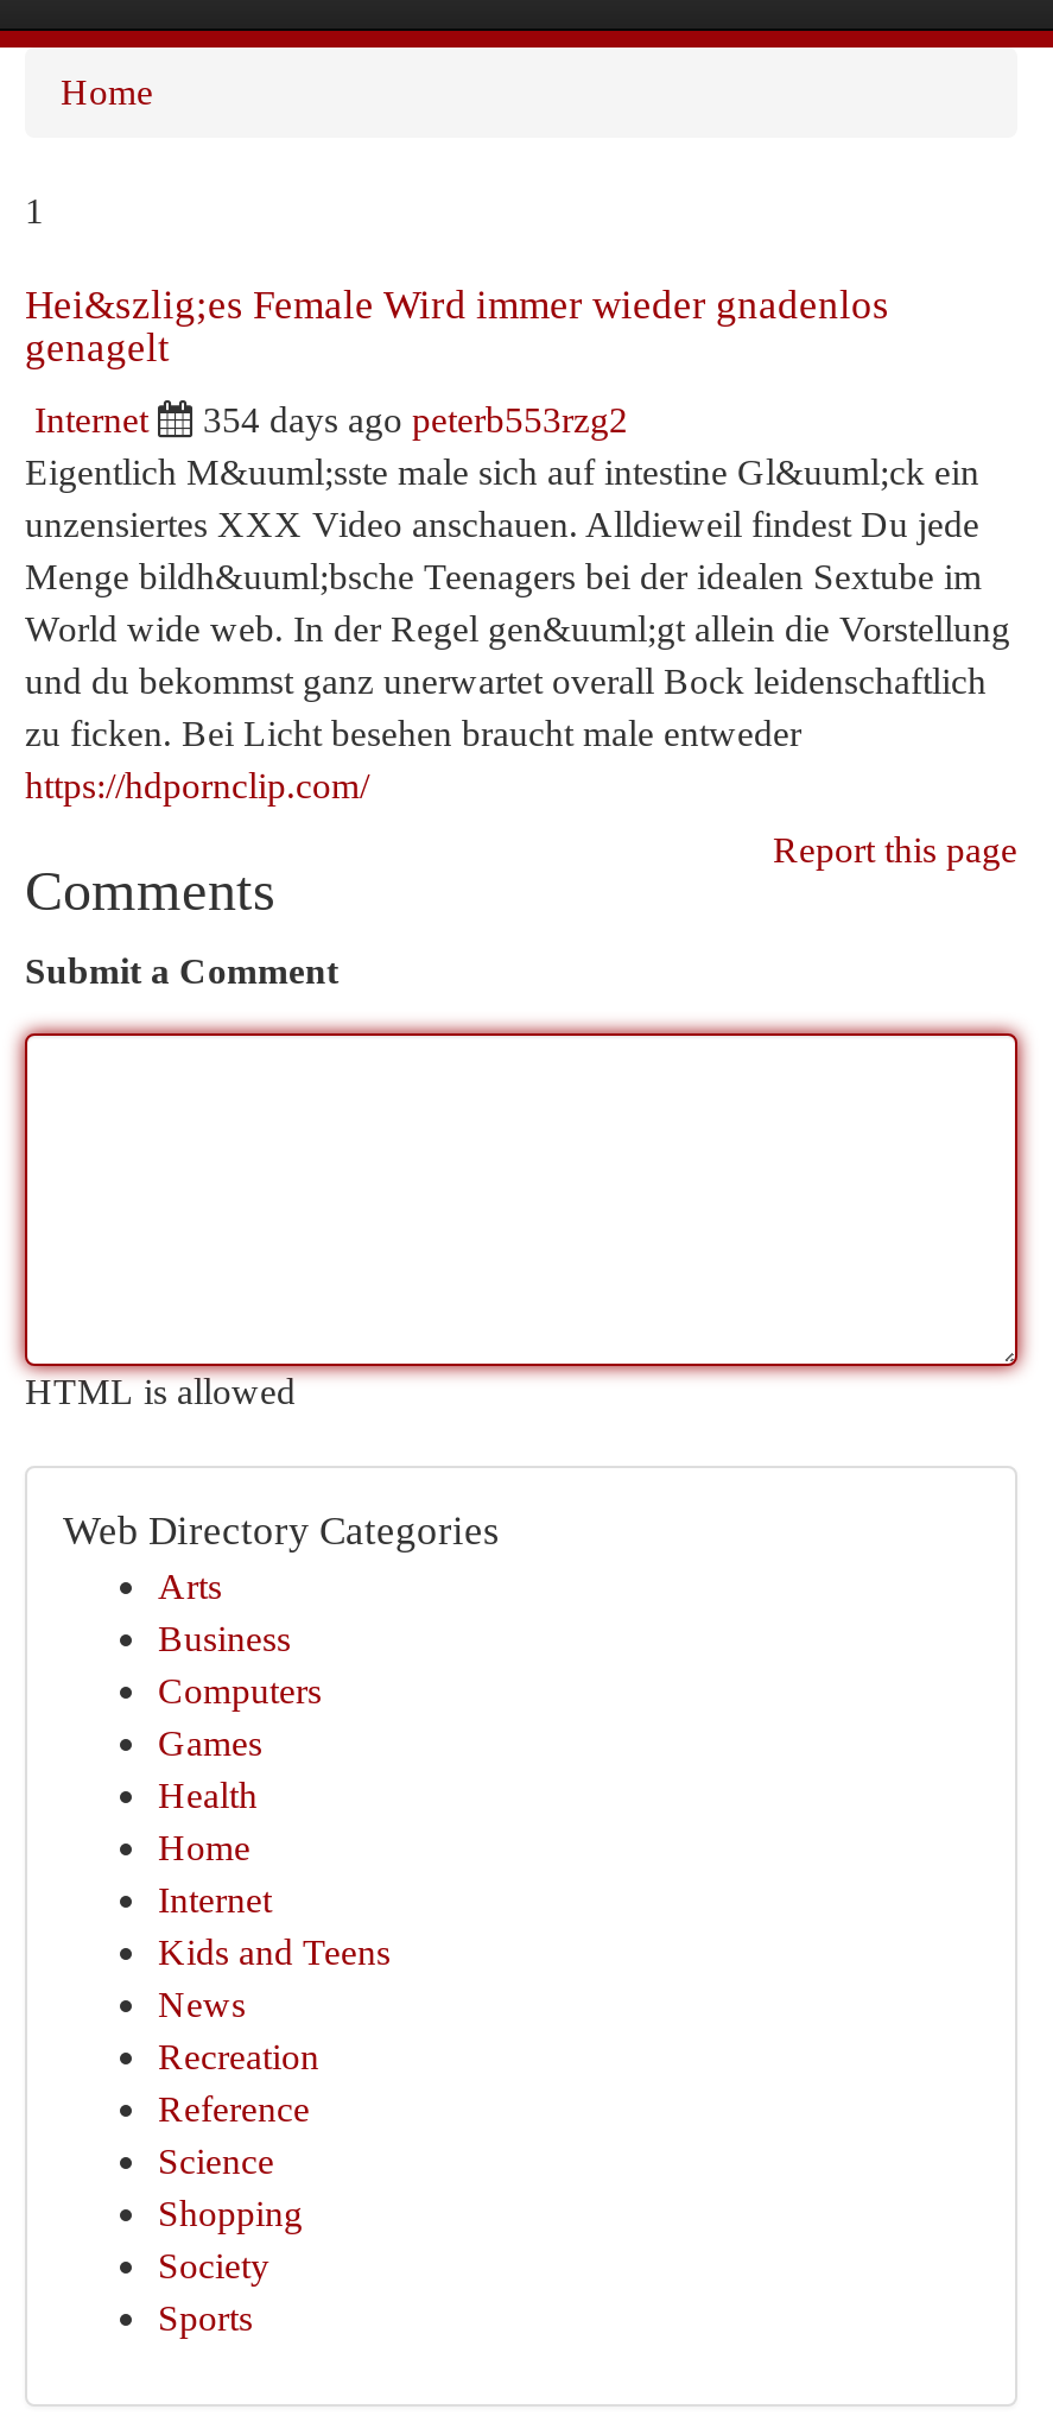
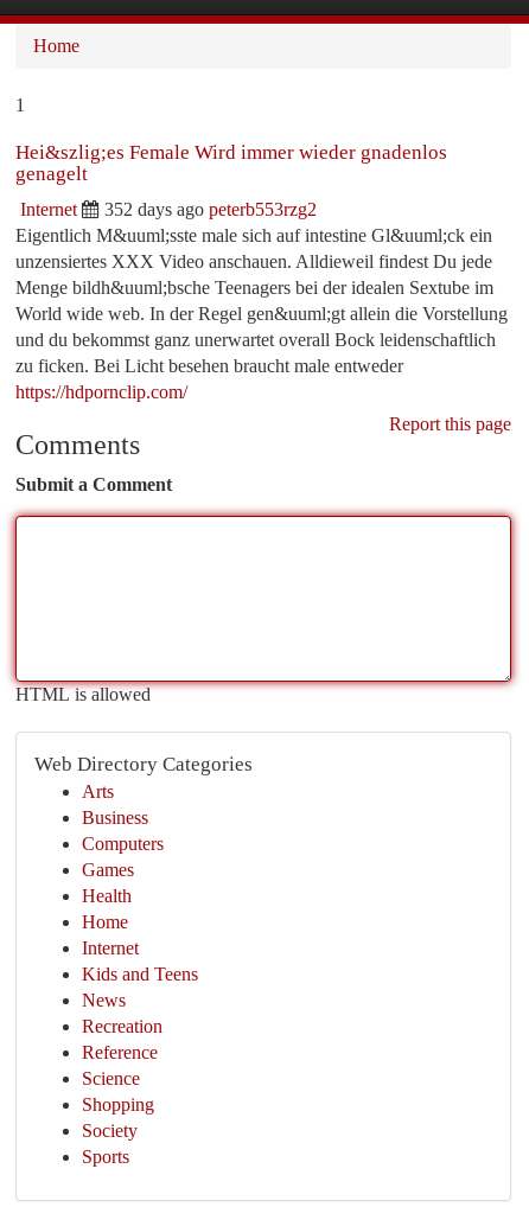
- 354 days ago peterb553rzg2
+ 352 days ago peterb553rzg2
